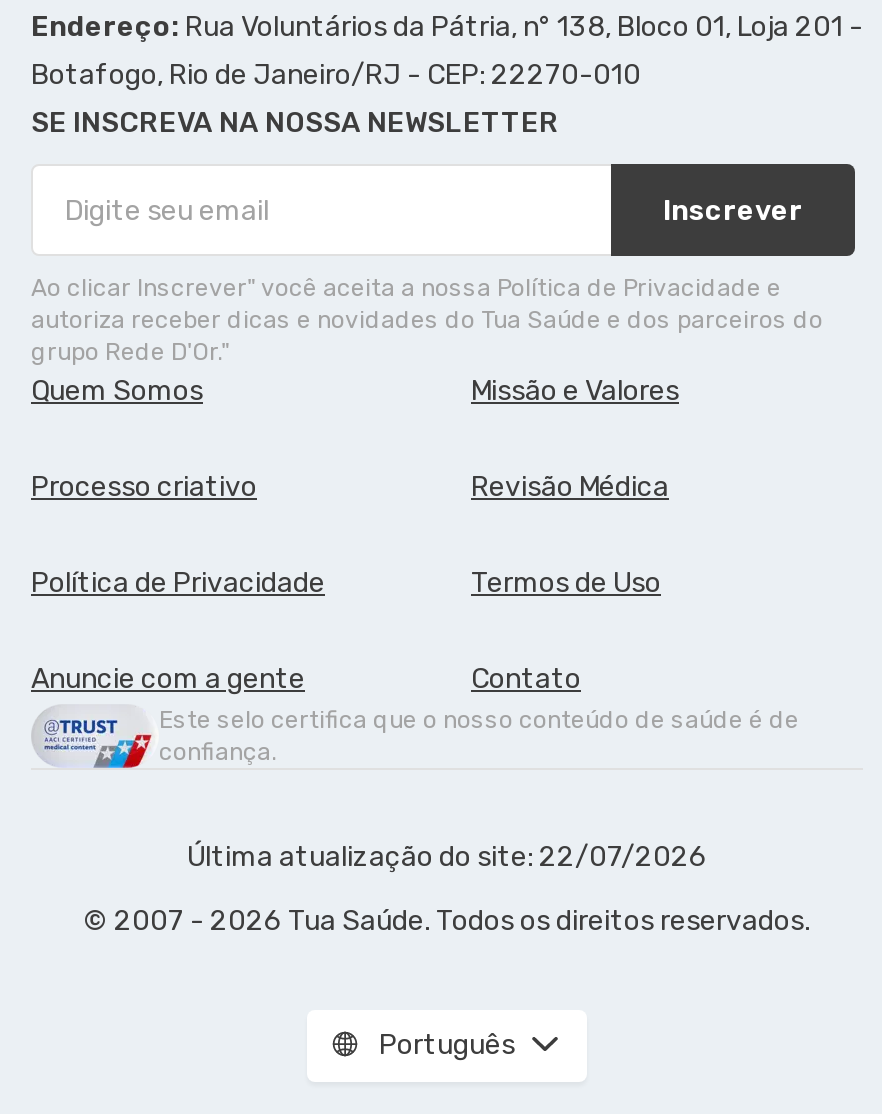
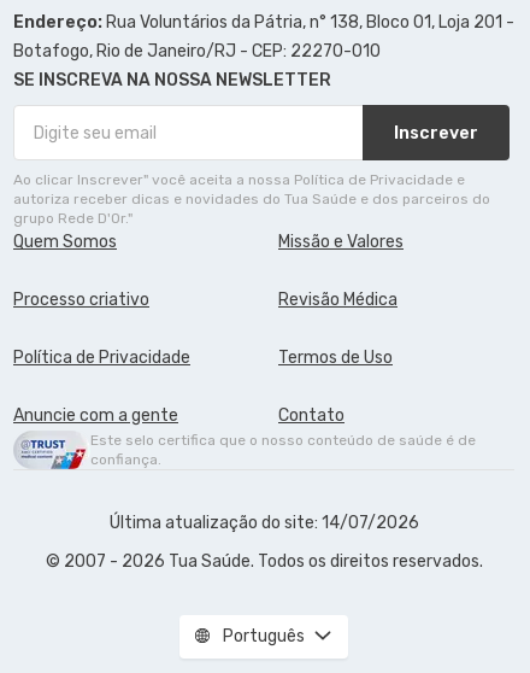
- Última atualização do site: 22/07/2026
+ Última atualização do site: 14/07/2026
